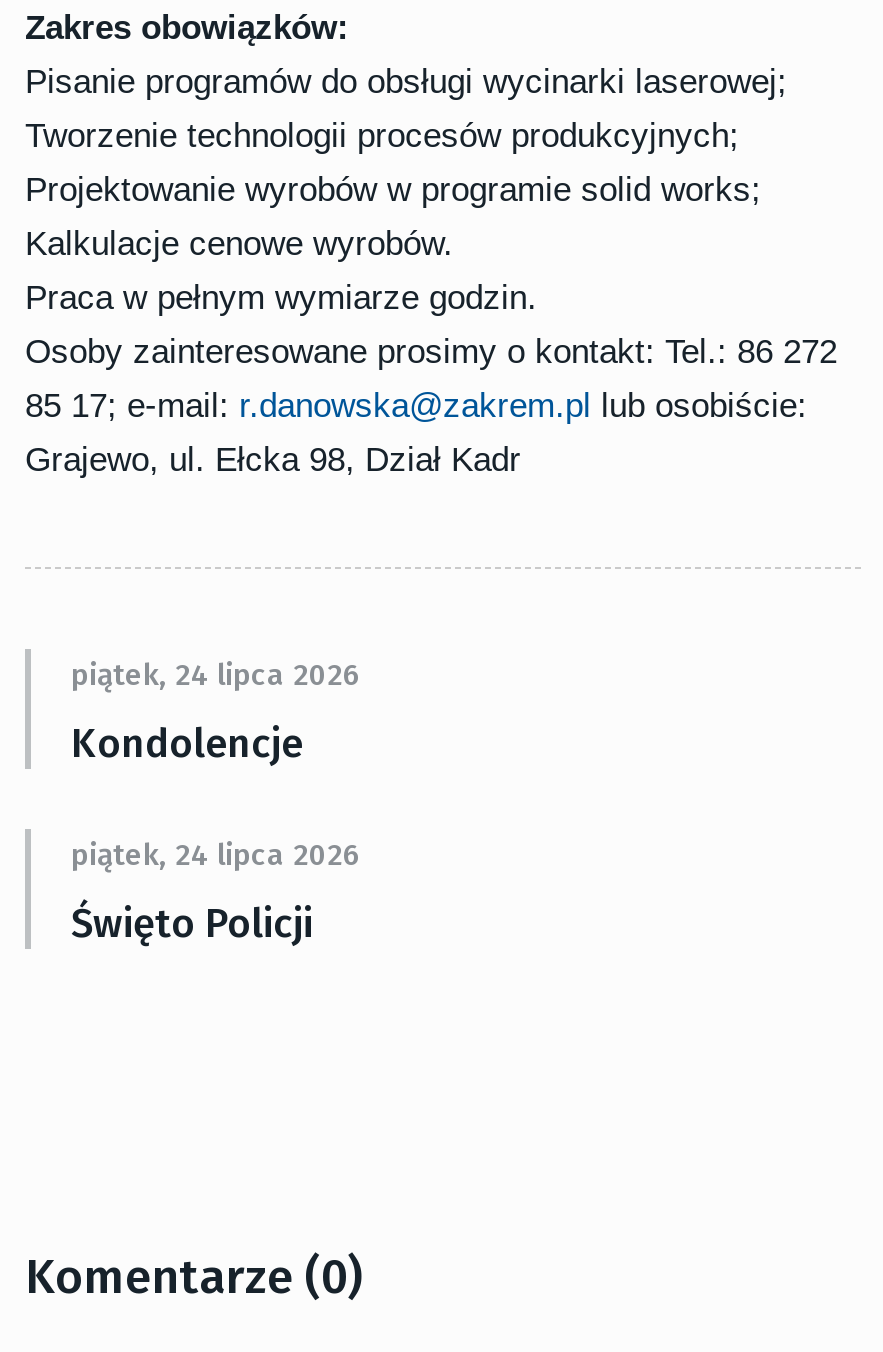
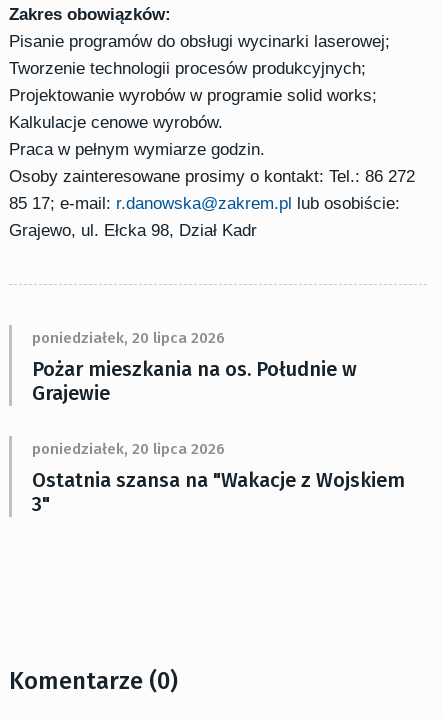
- piątek, 24 lipca 2026
- Kondolencje
- piątek, 24 lipca 2026
- Święto Policji
+ poniedziałek, 20 lipca 2026
+ Pożar mieszkania na os. Południe w
+ Grajewie
+ poniedziałek, 20 lipca 2026
+ Ostatnia szansa na "Wakacje z Wojskiem
+ 3"
